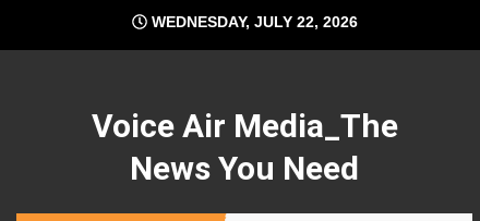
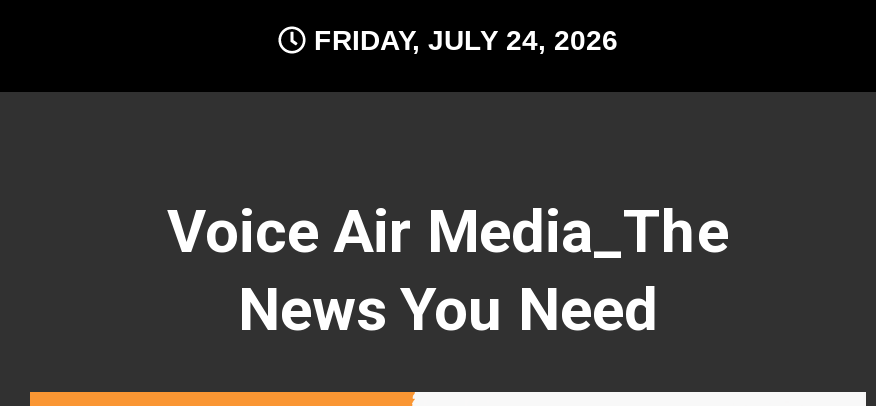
- WEDNESDAY, JULY 22, 2026
+ FRIDAY, JULY 24, 2026
